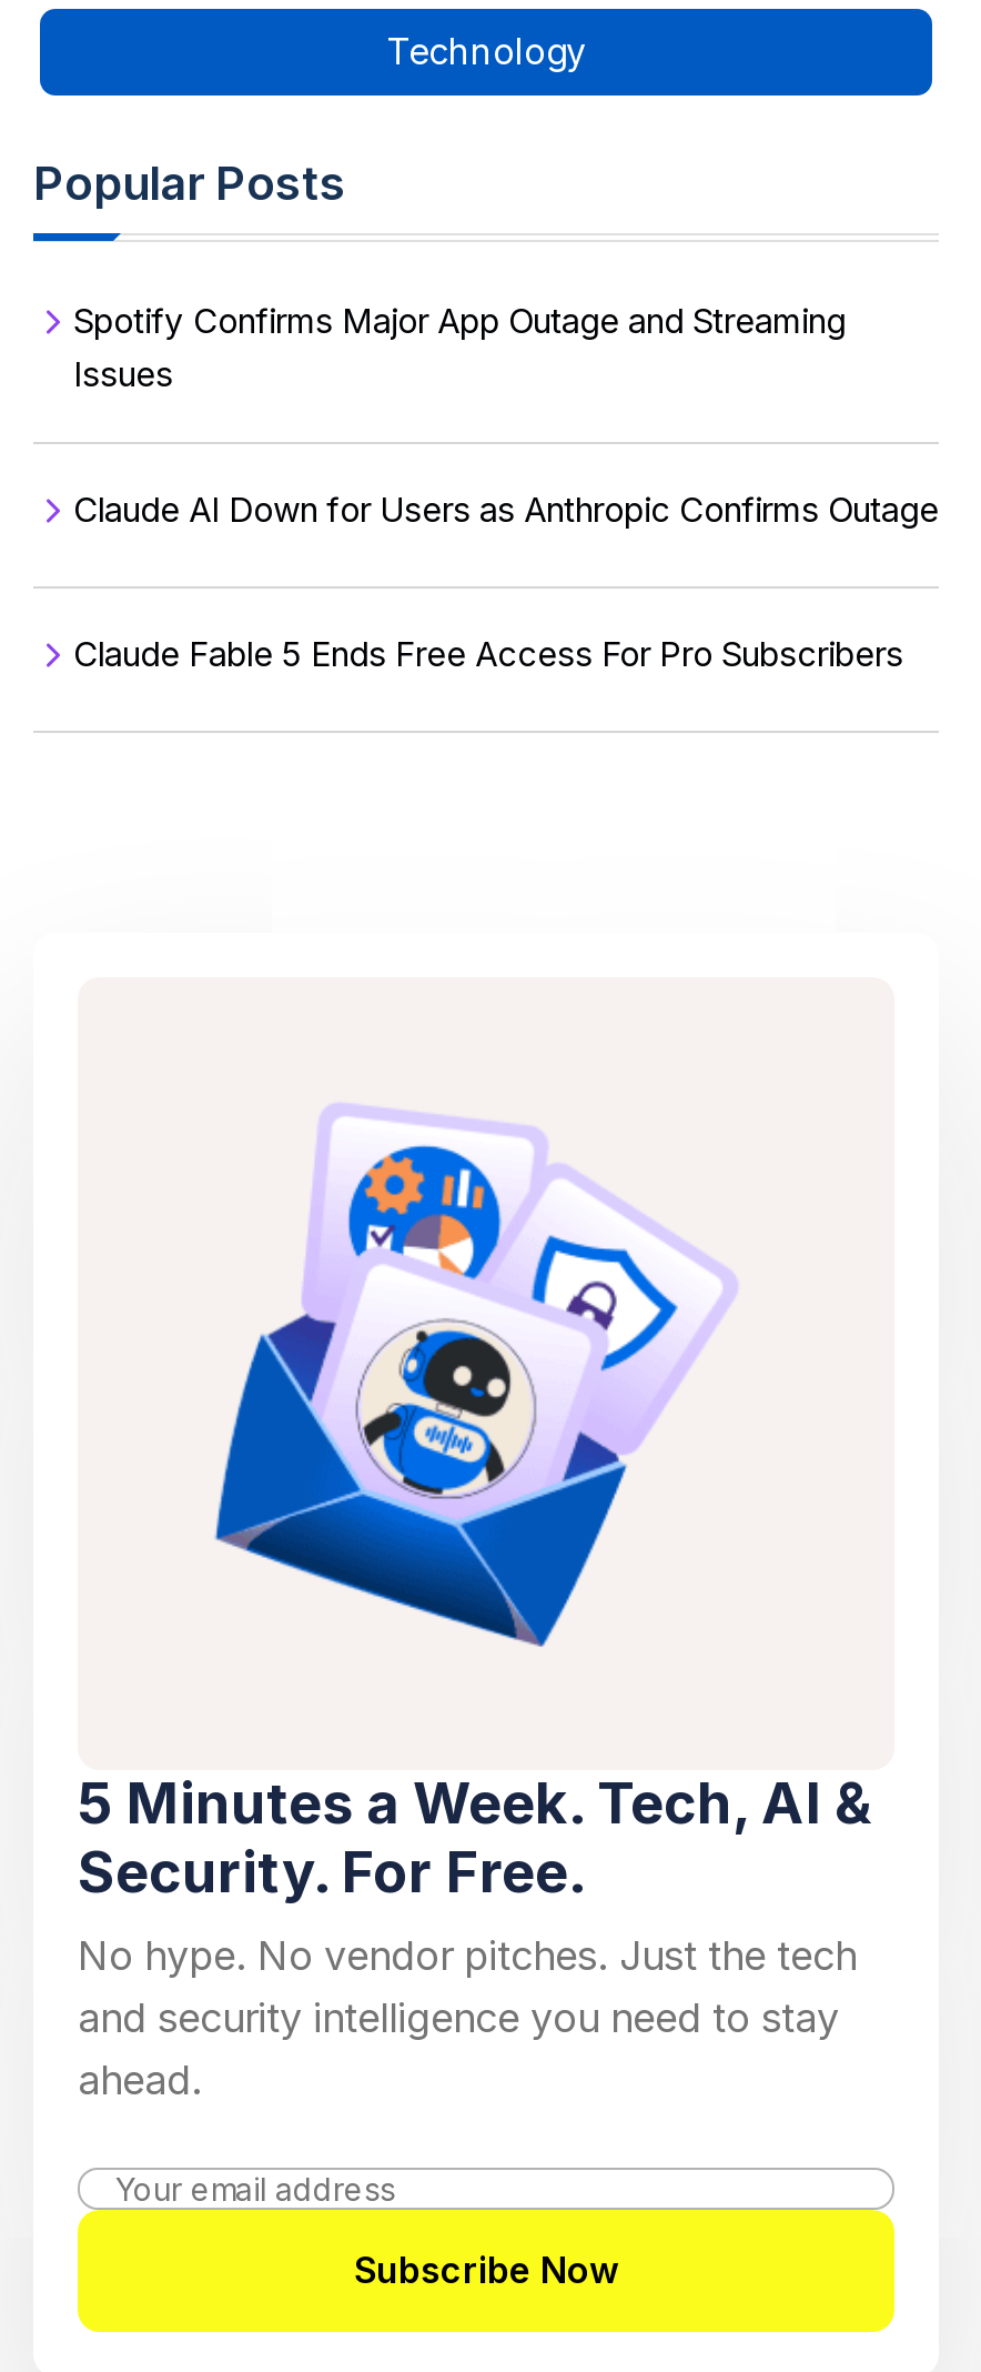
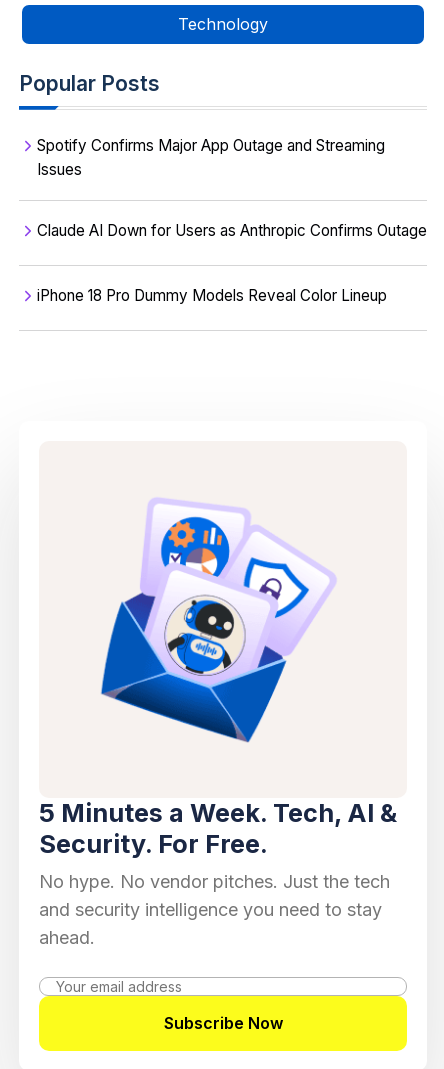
- Claude Fable 5 Ends Free Access For Pro Subscribers
+ iPhone 18 Pro Dummy Models Reveal Color Lineup
